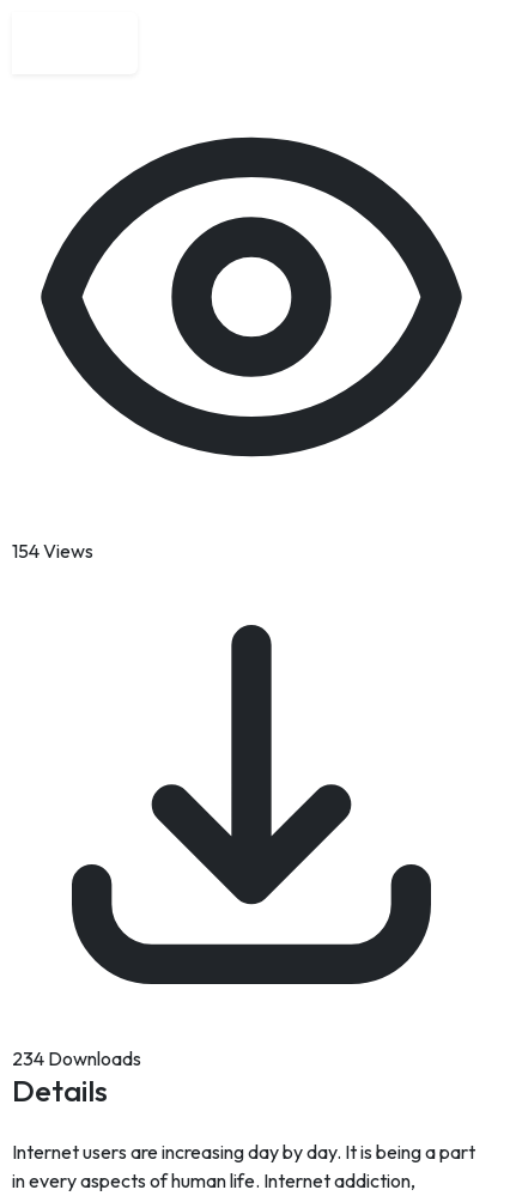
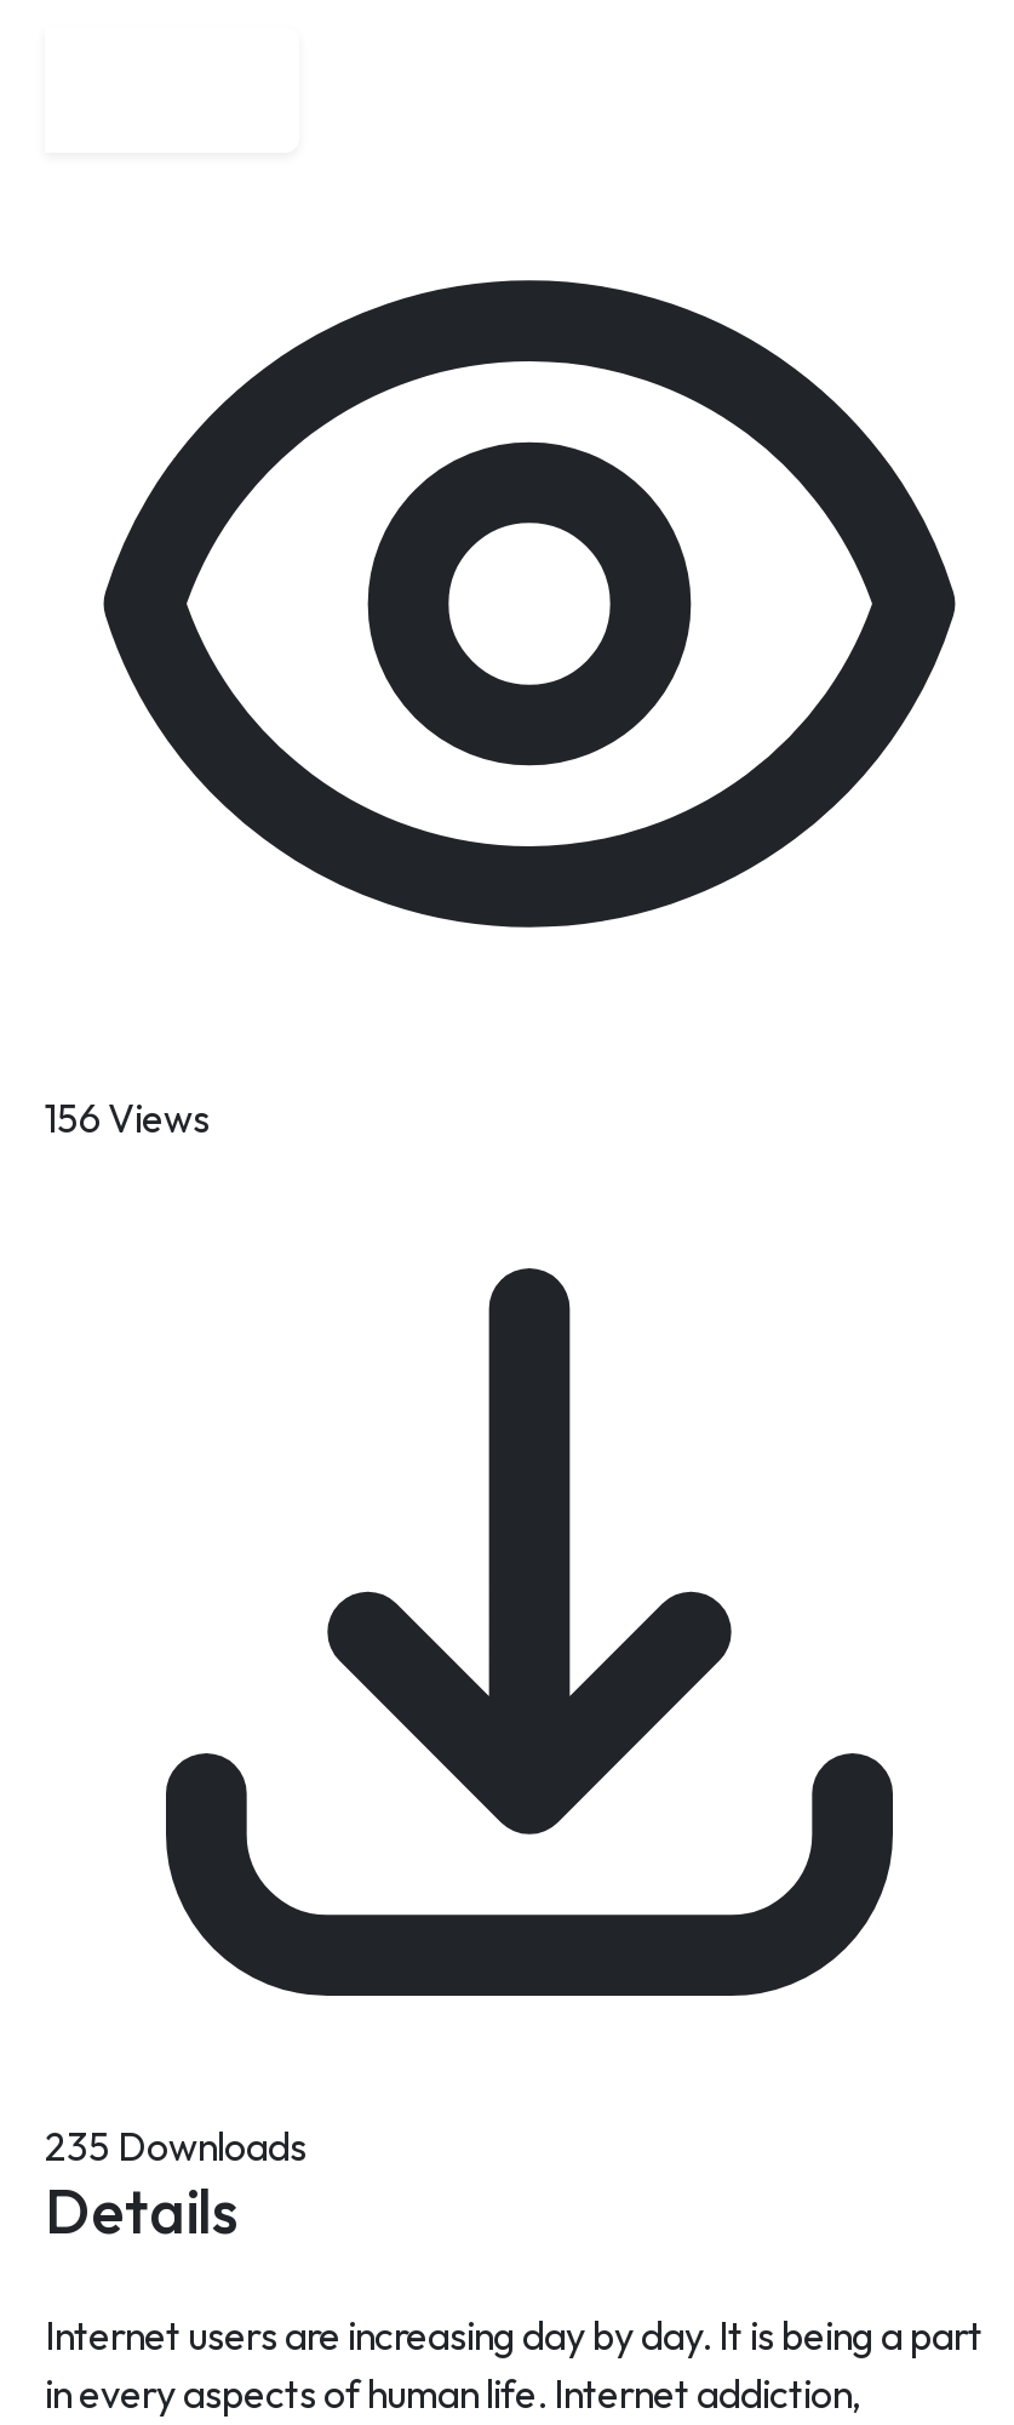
- 154 Views
+ 156 Views

- 234 Downloads
+ 235 Downloads
